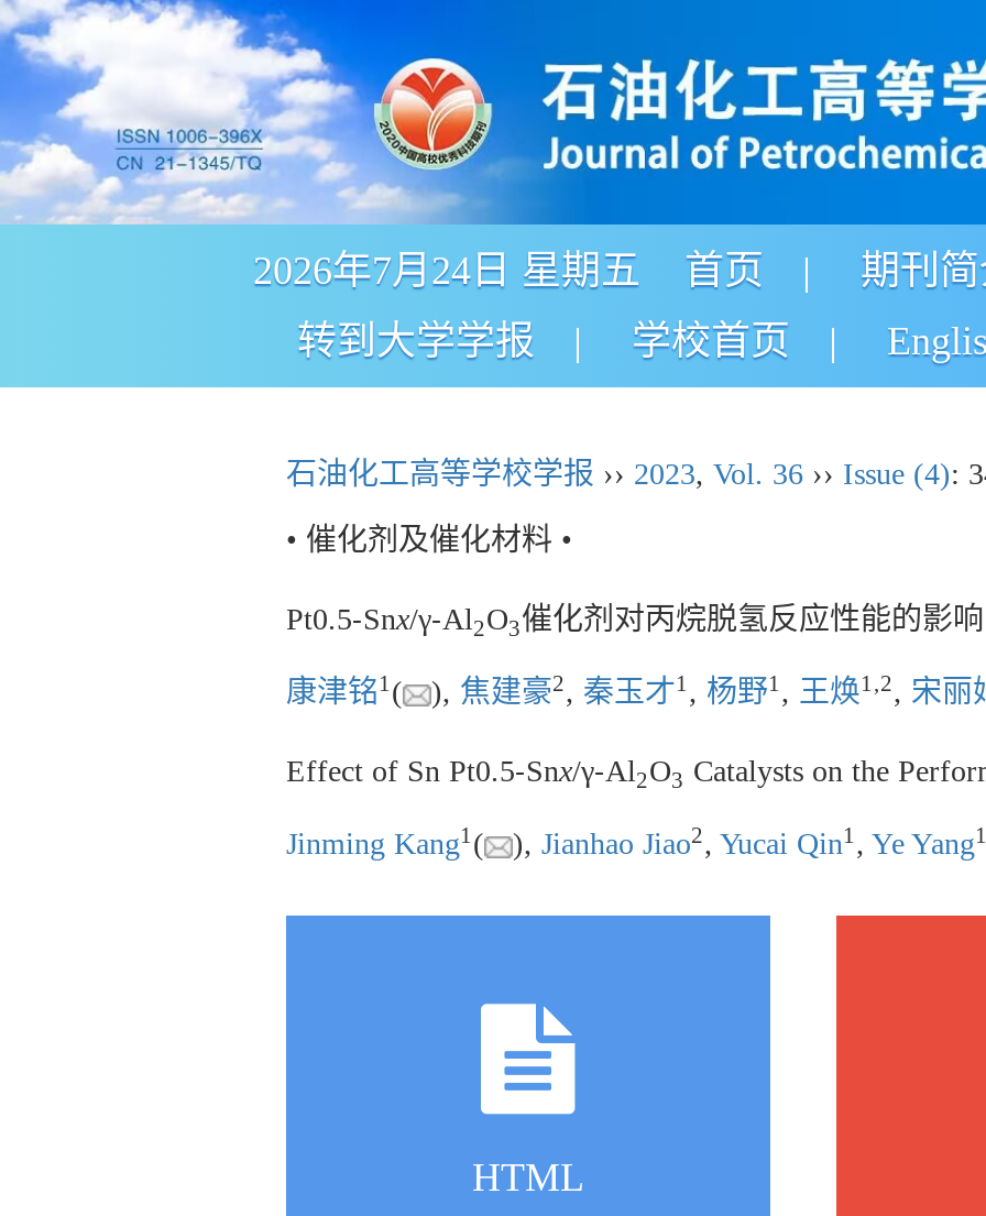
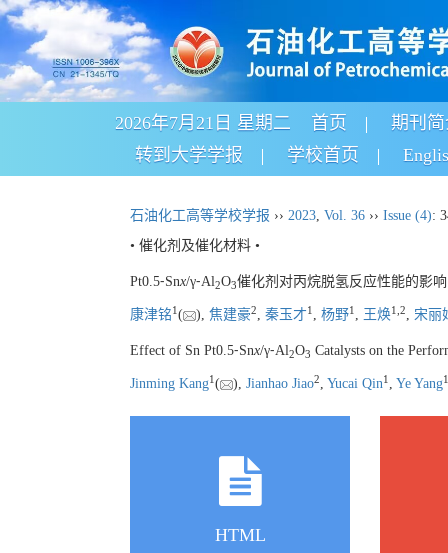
- 2026年7月24日 星期五
+ 2026年7月21日 星期二
